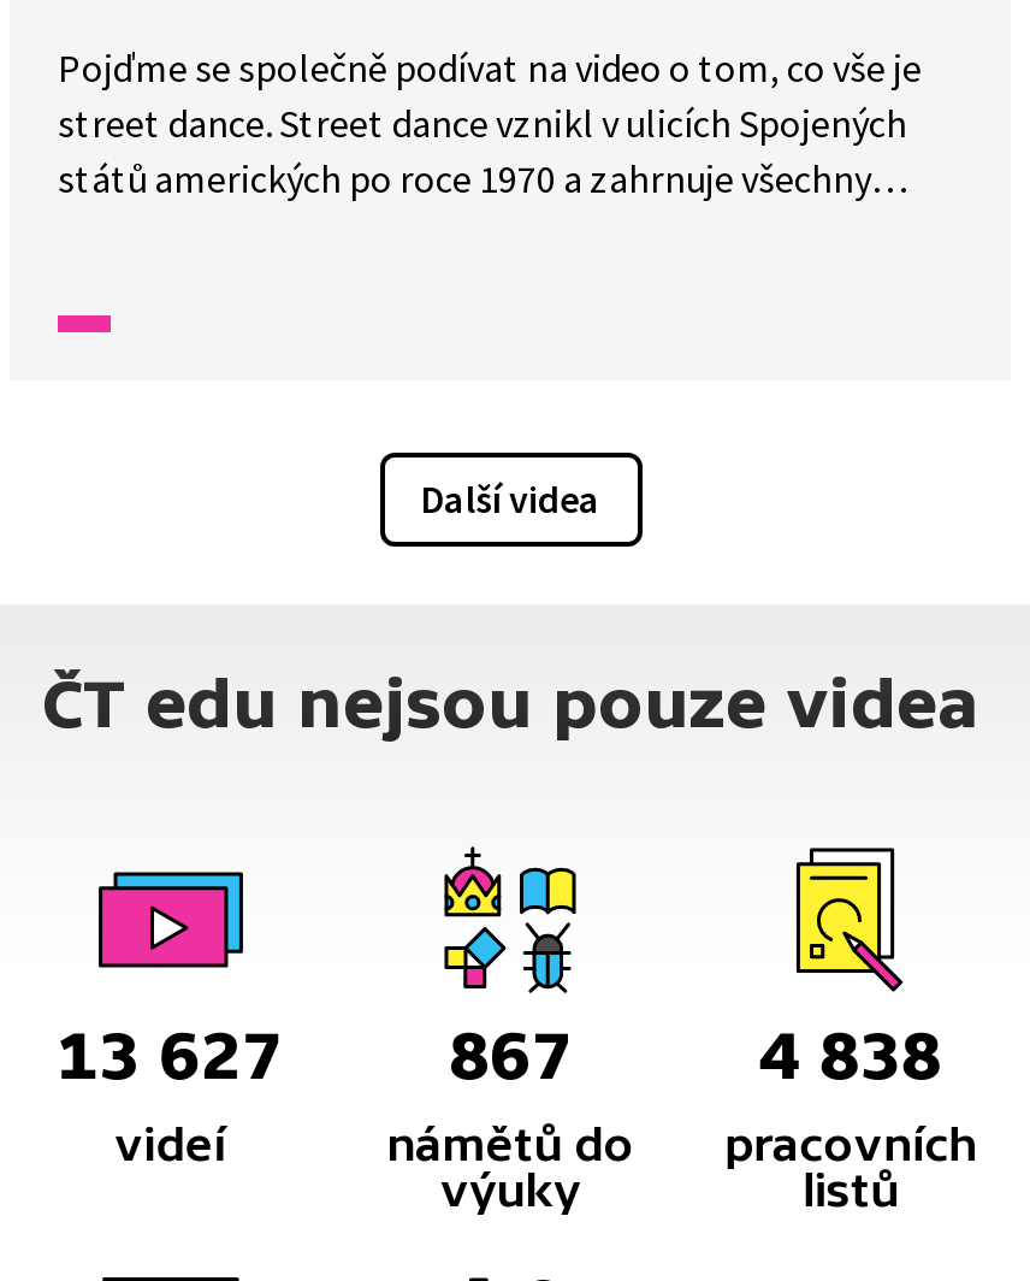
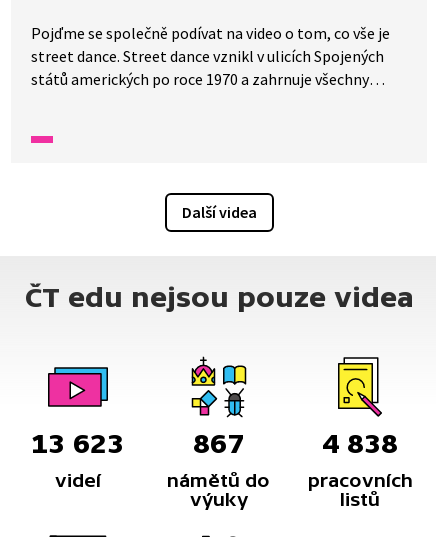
- 13 627
+ 13 623
